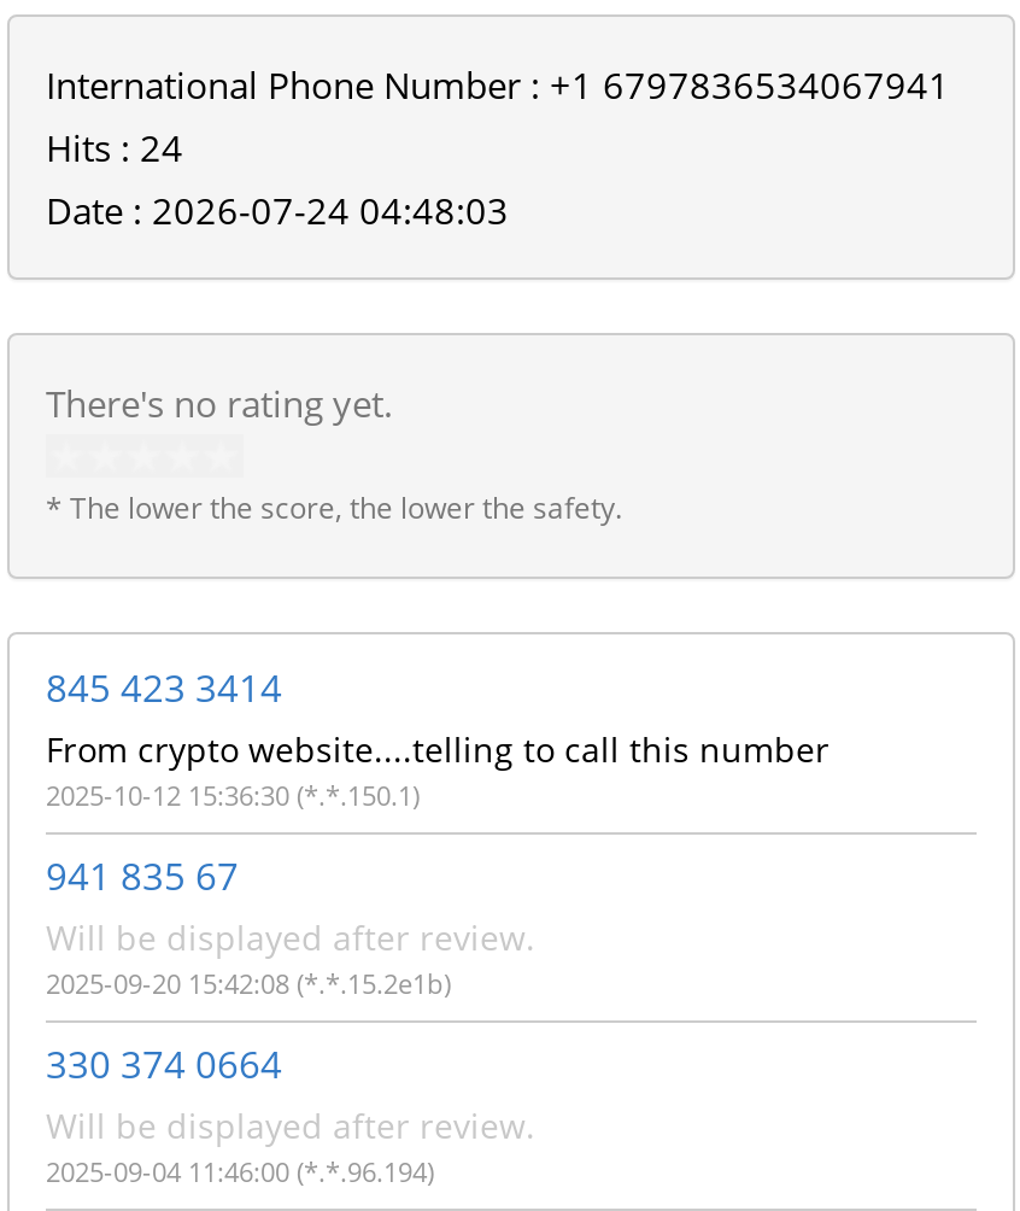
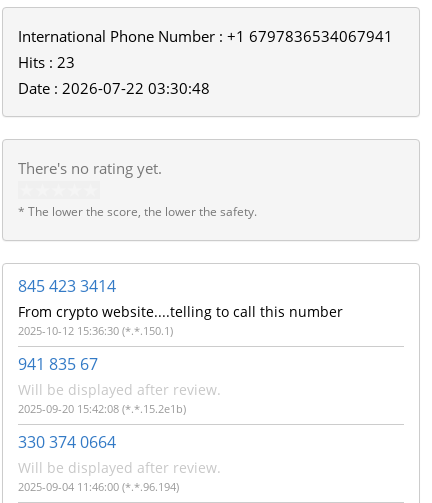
- Hits : 24
+ Hits : 23

- Date : 2026-07-24 04:48:03
+ Date : 2026-07-22 03:30:48
